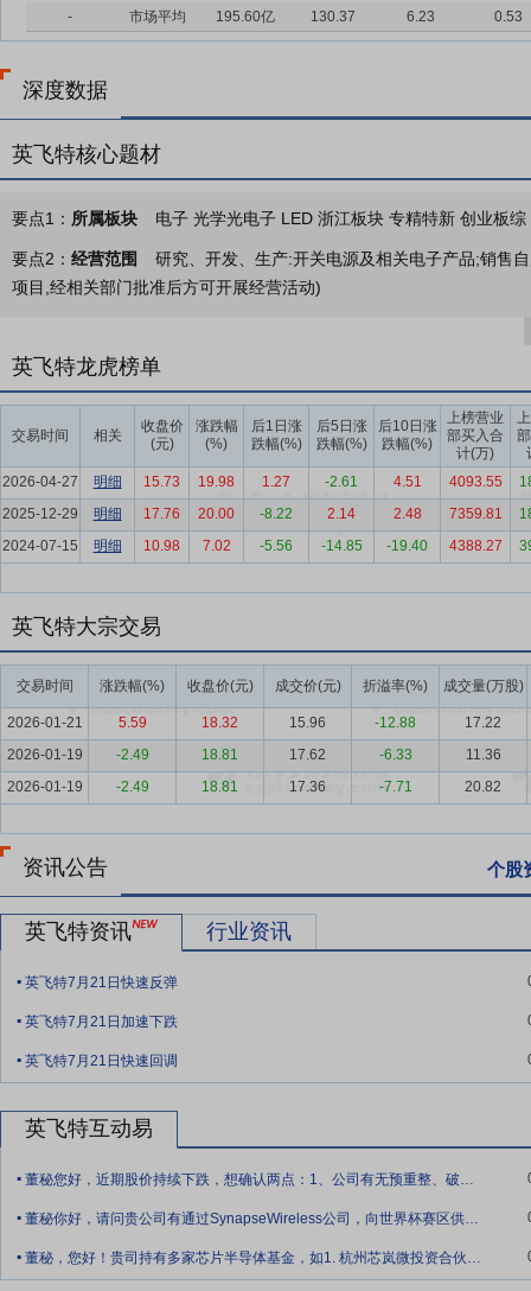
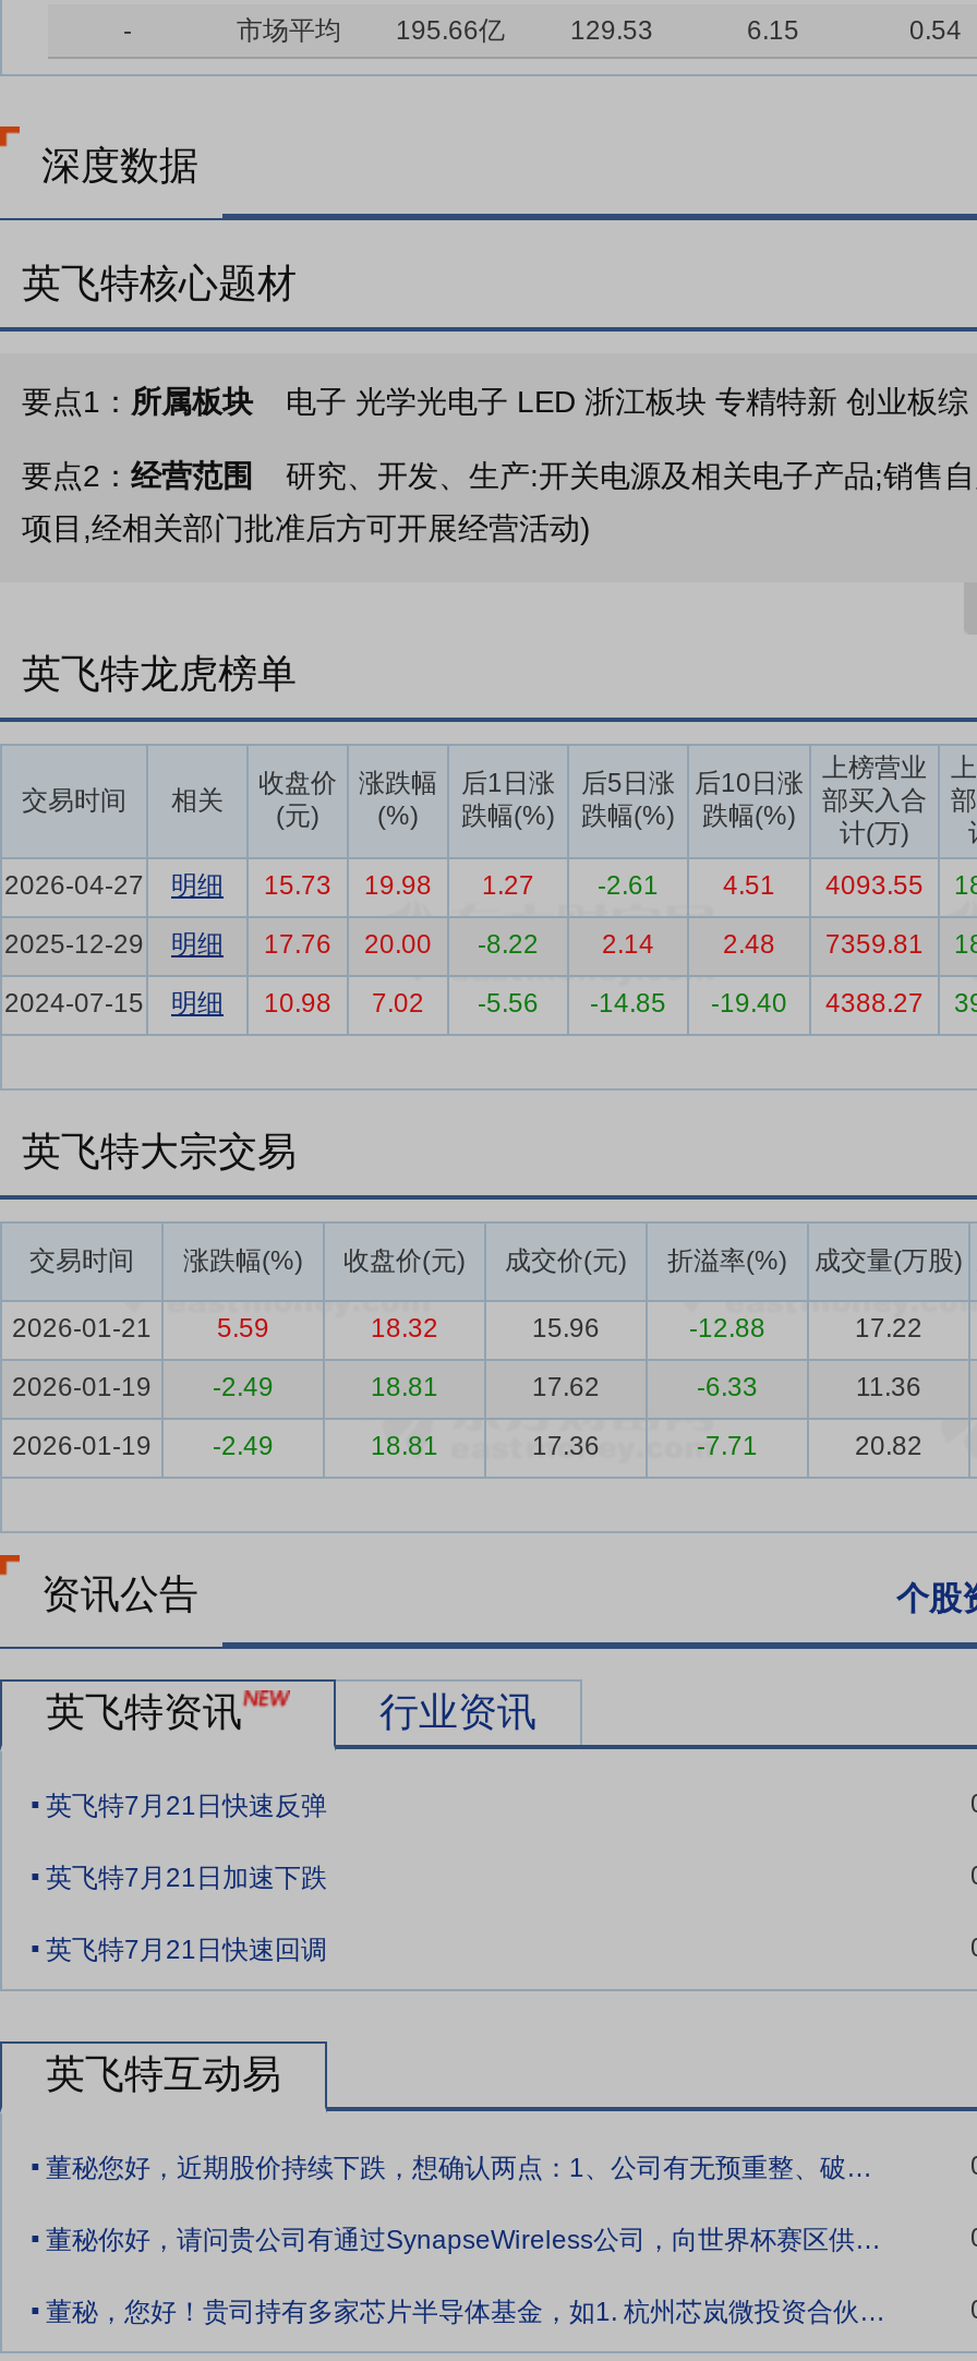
- 市场平均 195.60亿
+ 市场平均 195.66亿

- 130.37
+ 129.53

- 6.23
+ 6.15

- 0.53
+ 0.54
